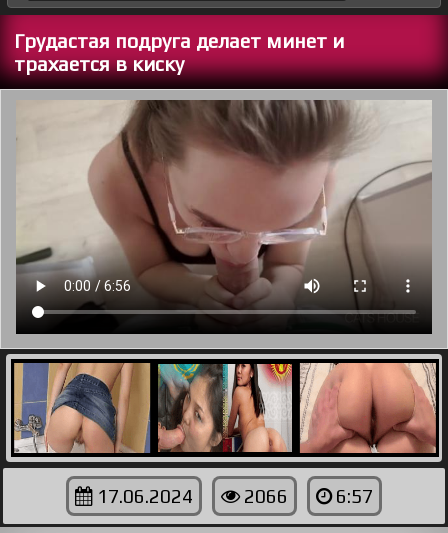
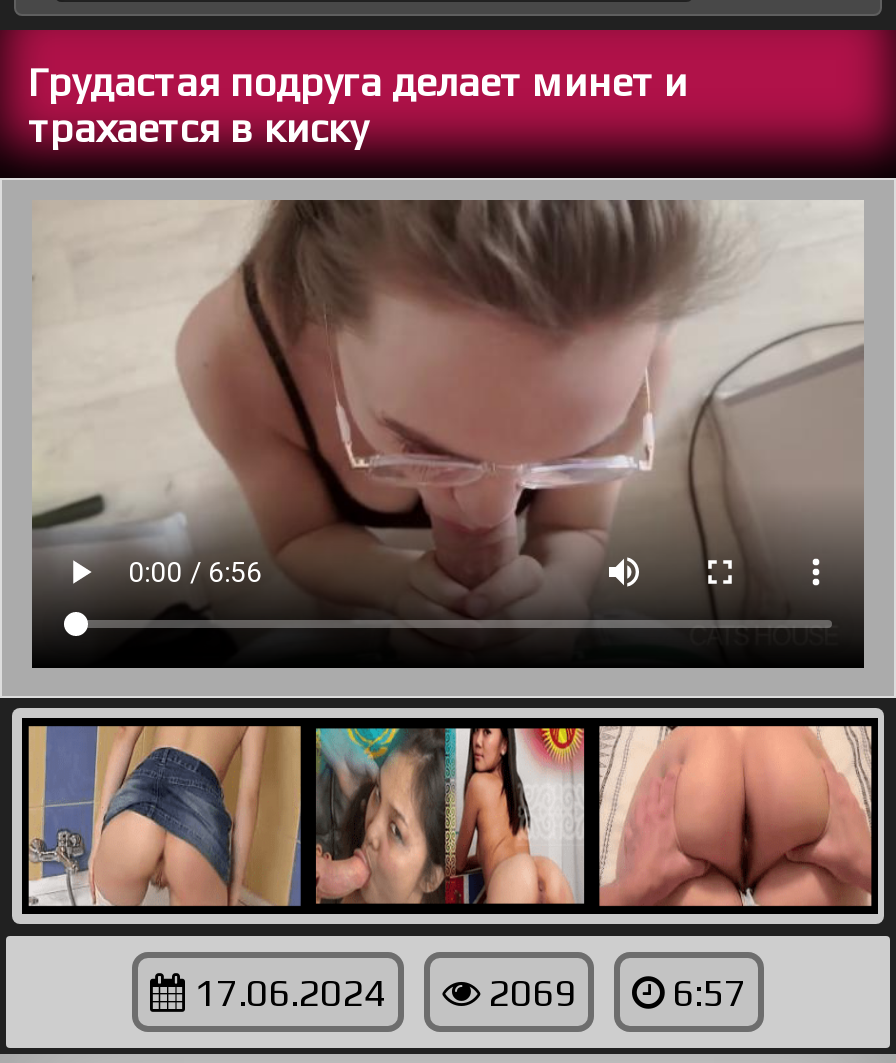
- 2066 6:57
+ 2069 6:57
